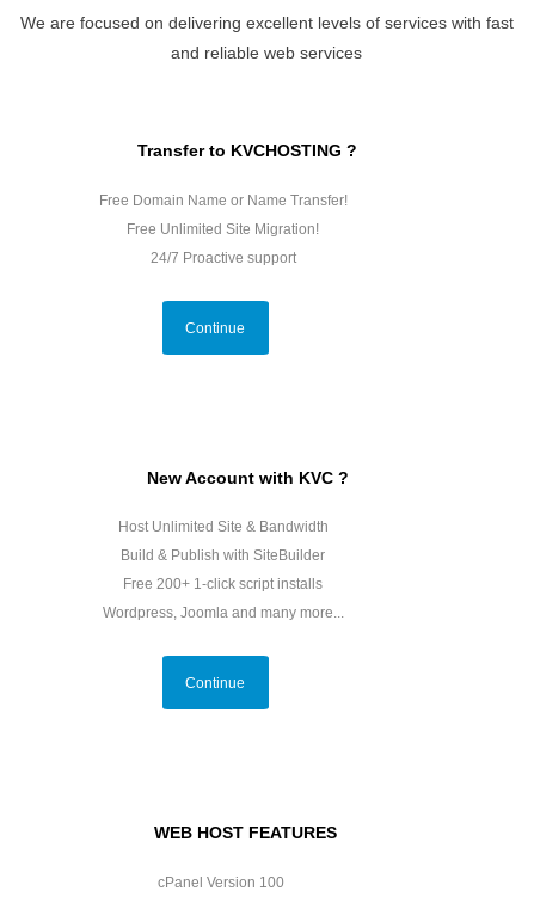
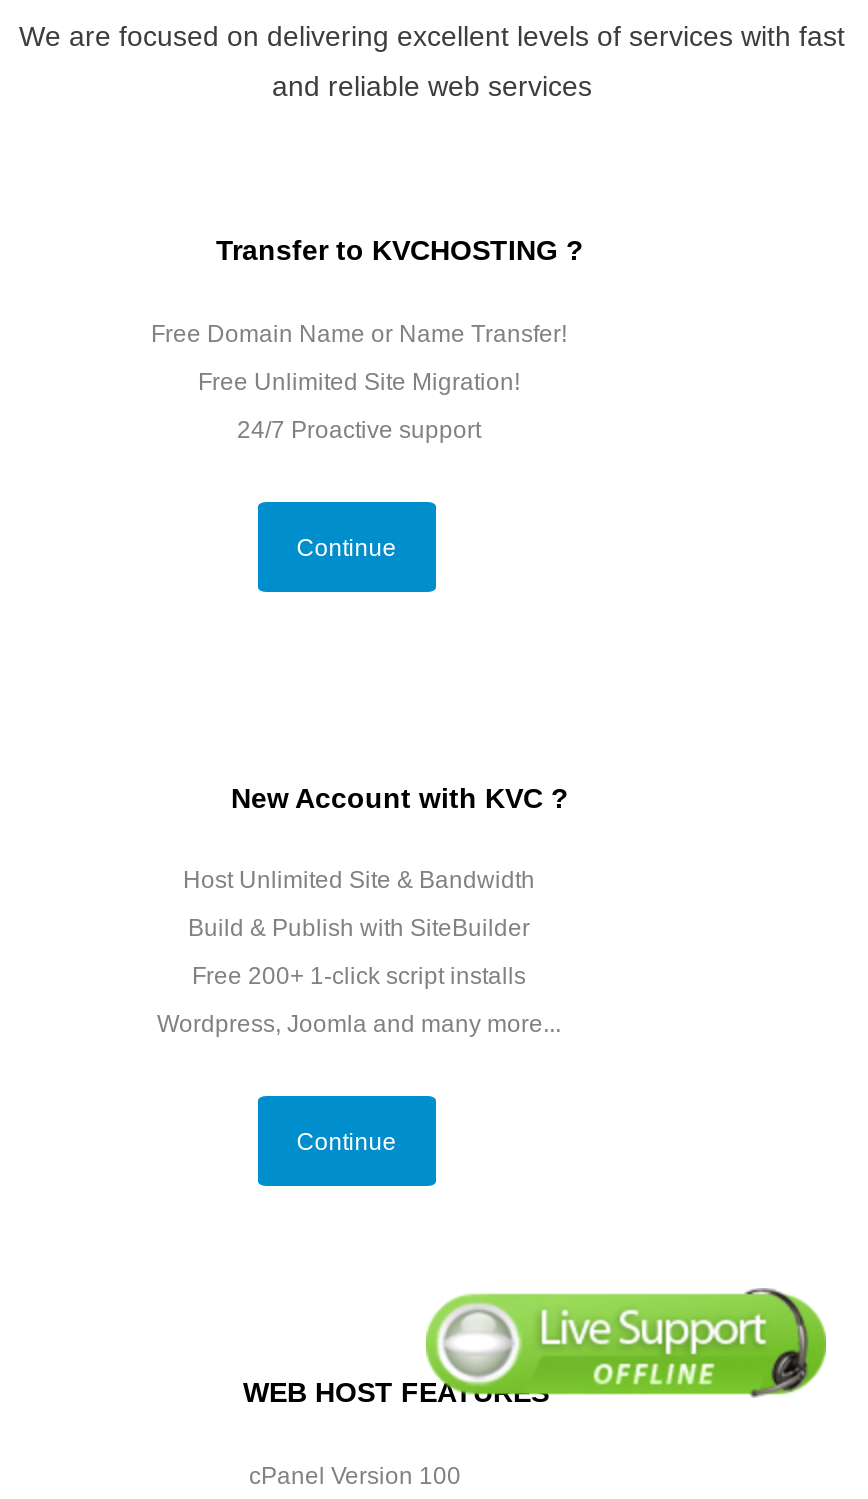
+ [image]
